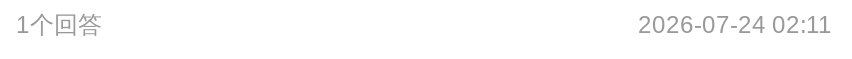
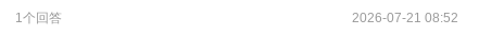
- 2026-07-24 02:11
+ 2026-07-21 08:52
